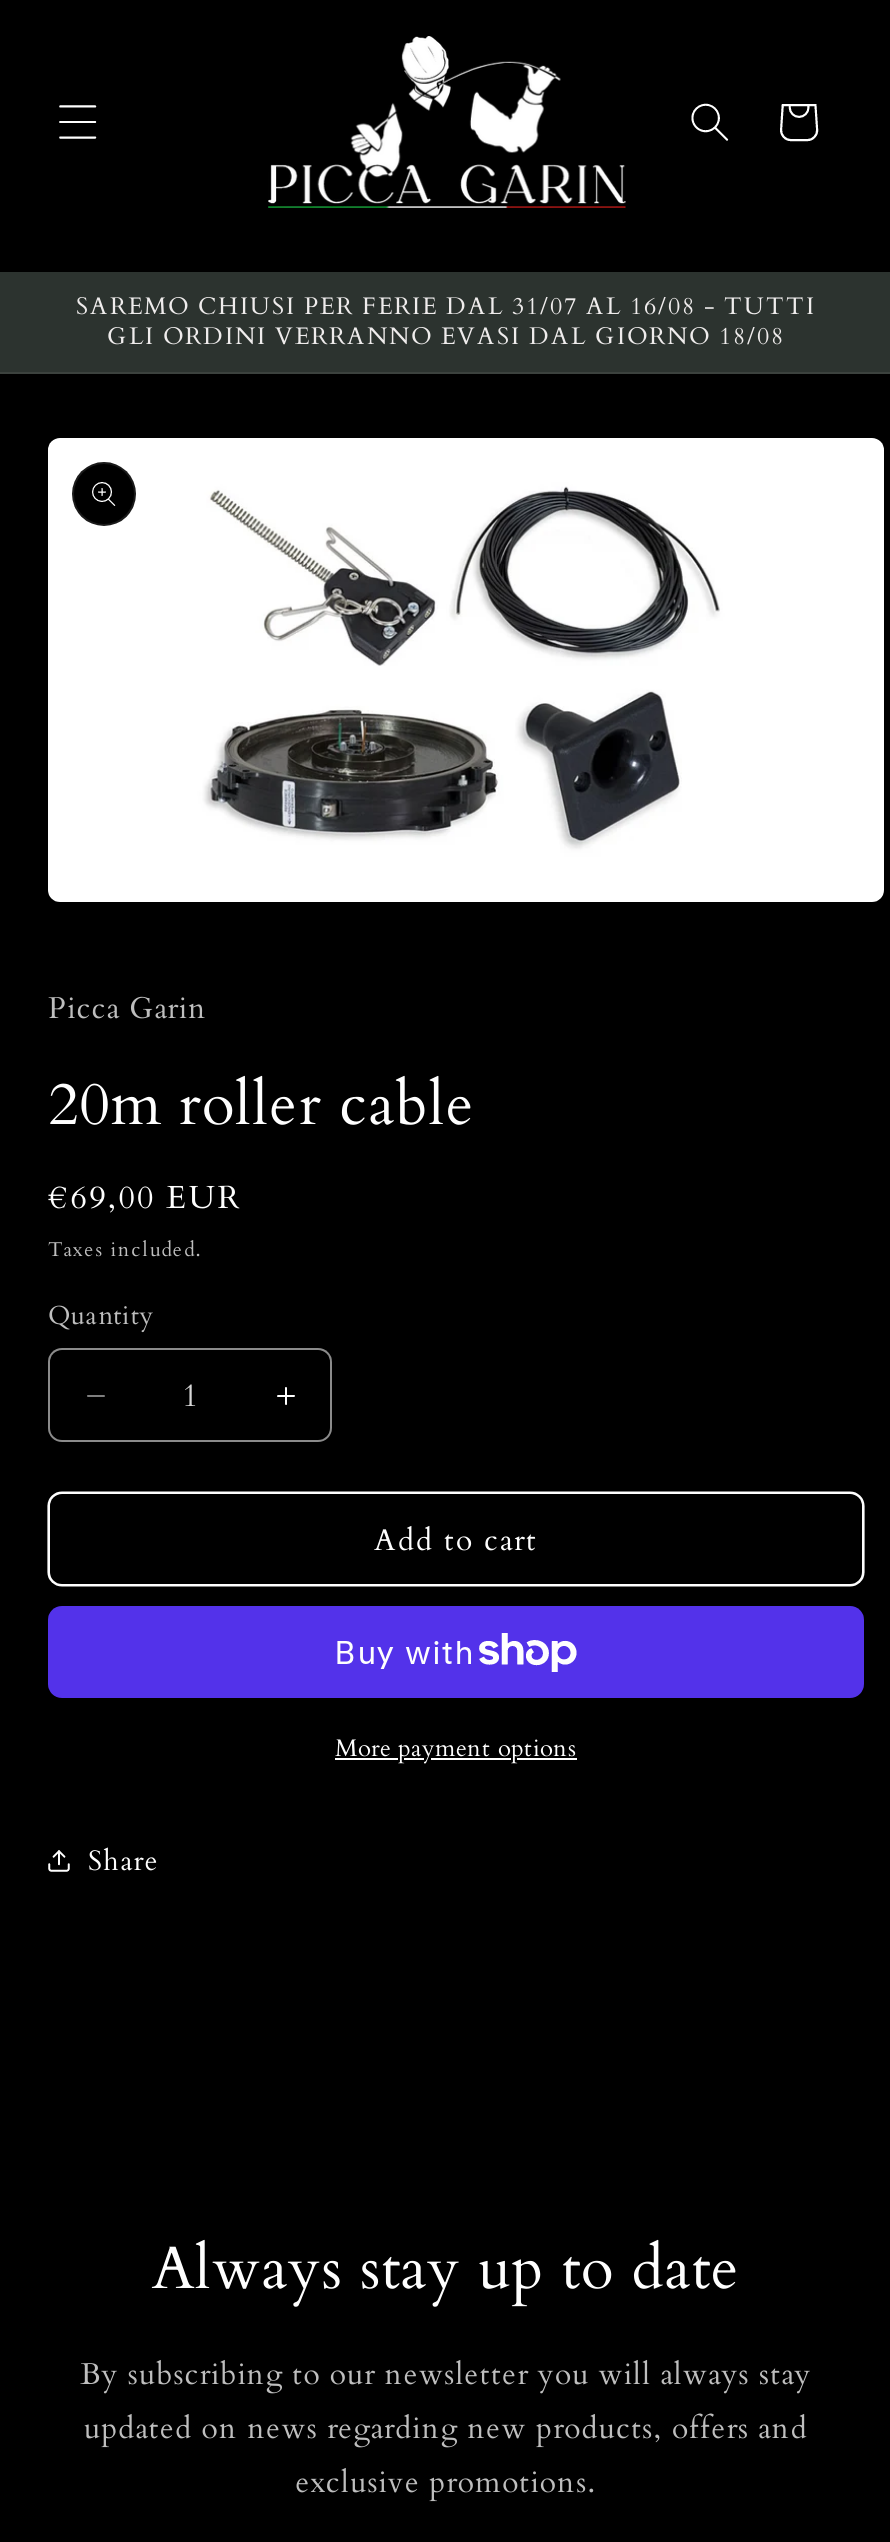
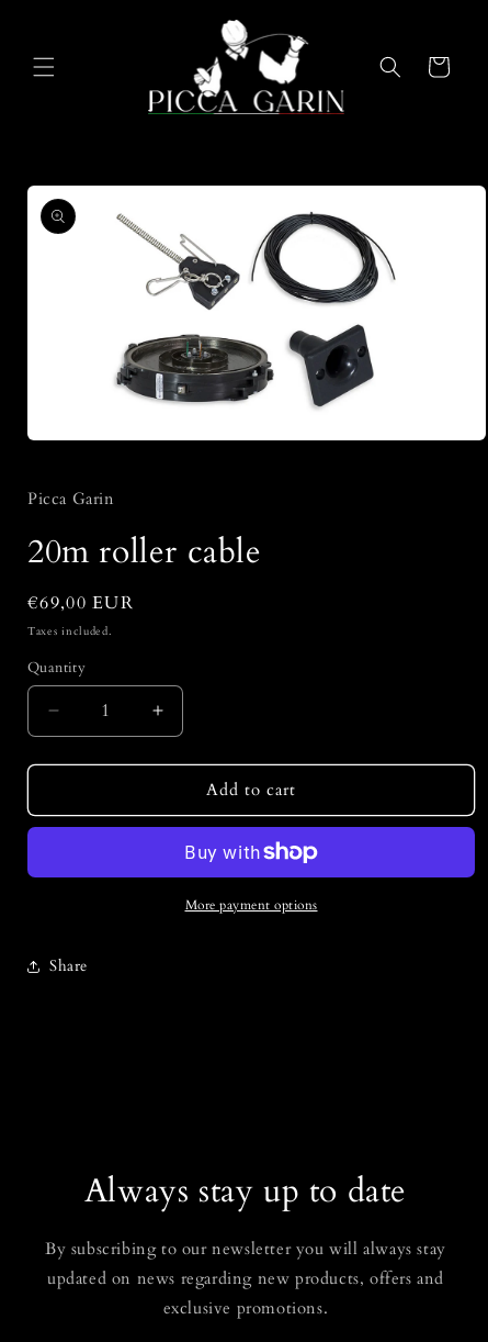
- SAREMO CHIUSI PER FERIE DAL 31/07 AL 16/08 - TUTTI
- GLI ORDINI VERRANNO EVASI DAL GIORNO 18/08
